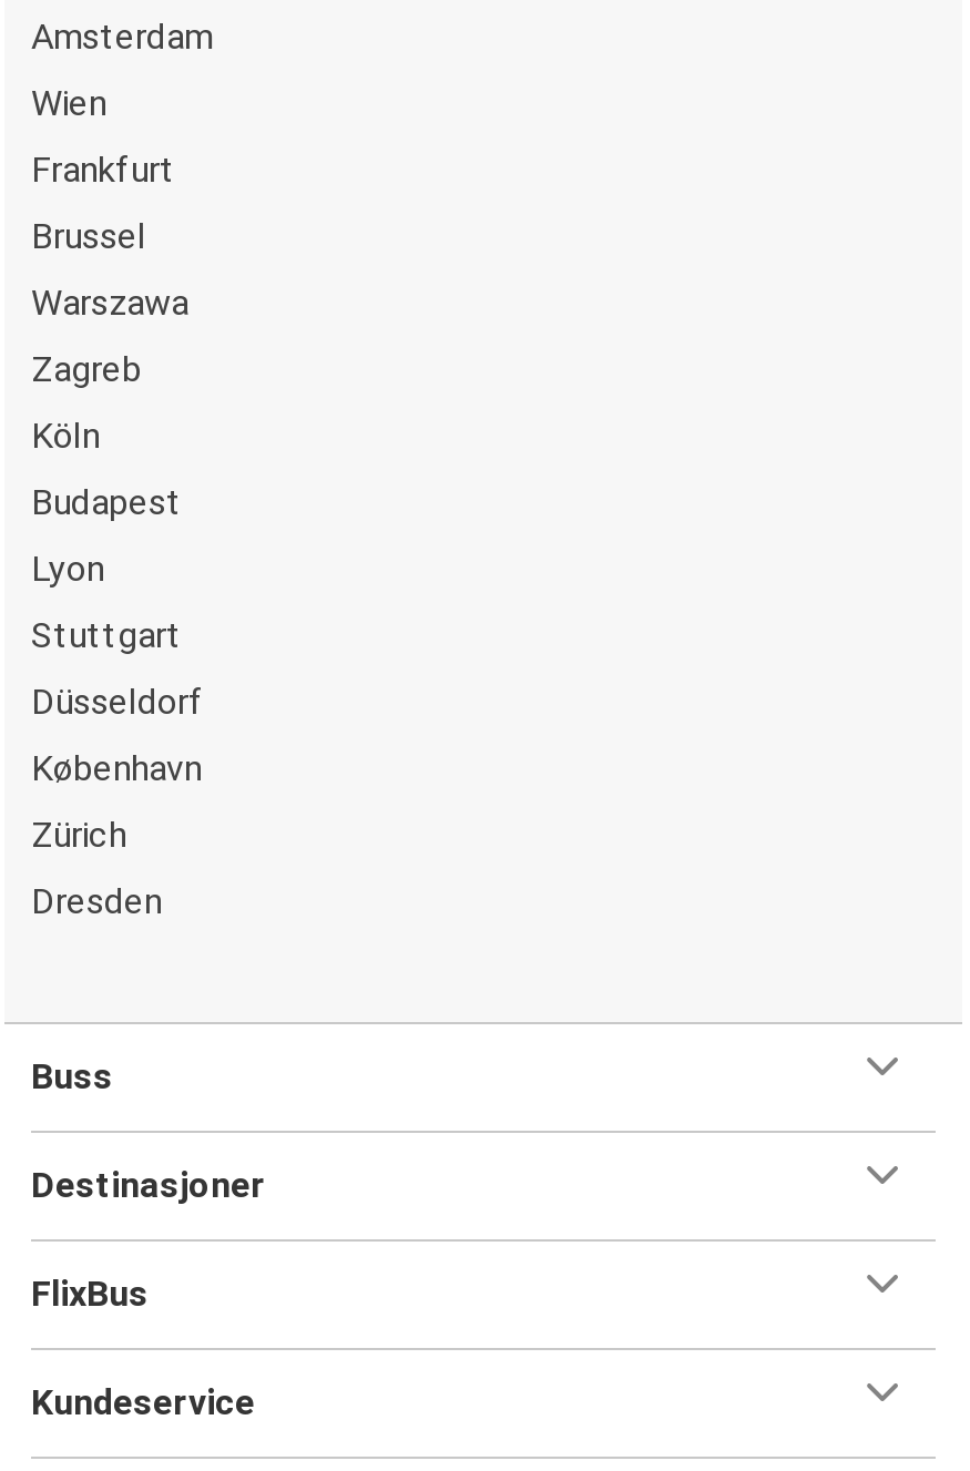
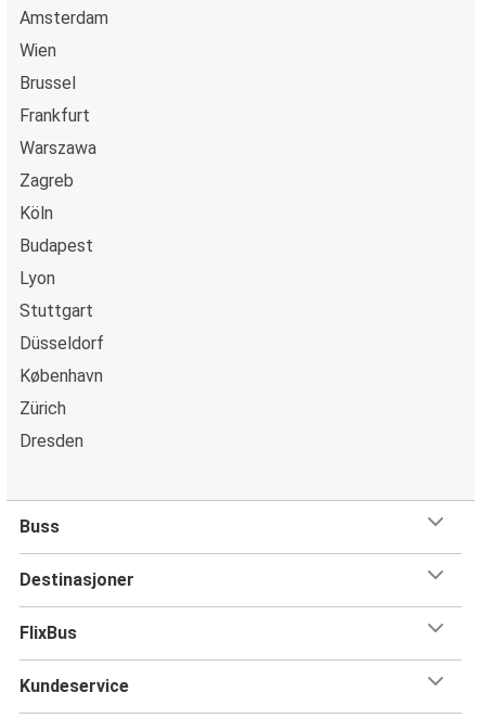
moved down: Frankfurt

moved up: Brussel
